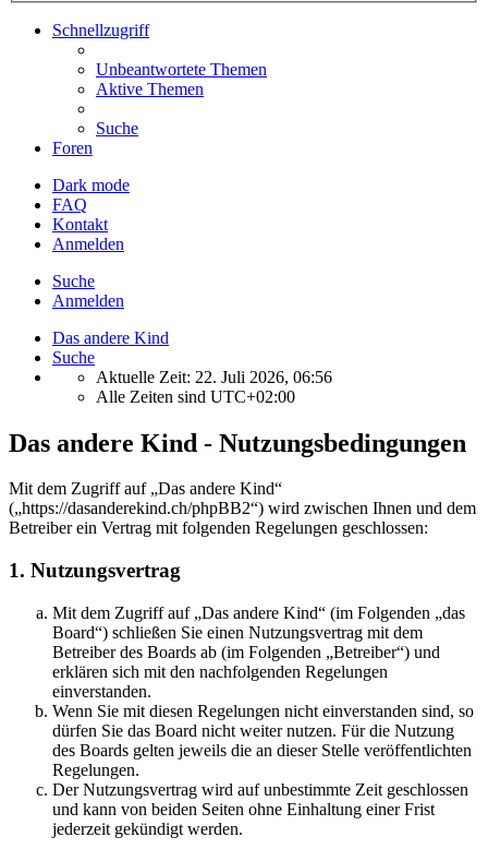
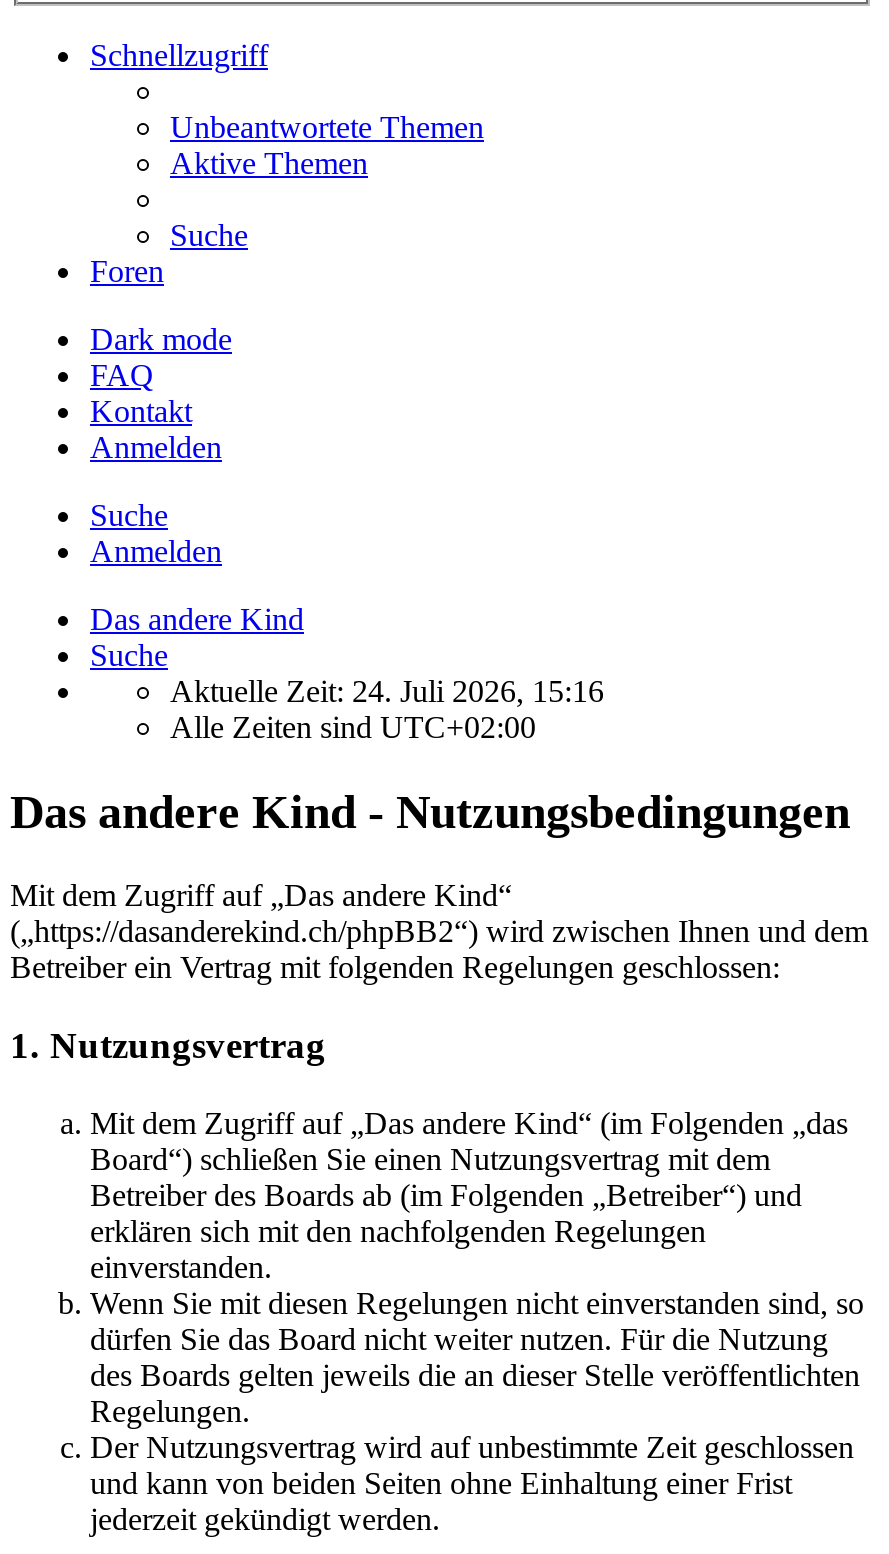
- Aktuelle Zeit: 22. Juli 2026, 06:56
+ Aktuelle Zeit: 24. Juli 2026, 15:16
